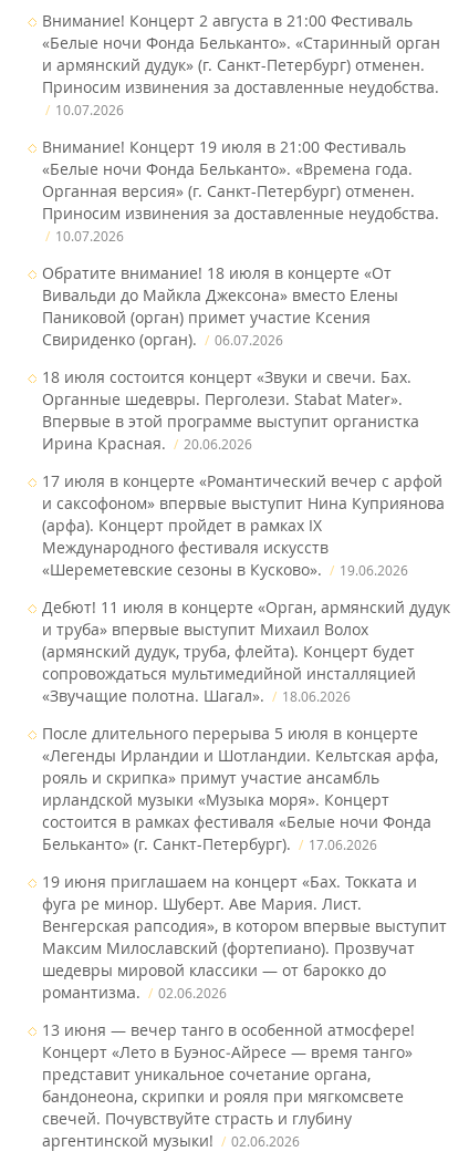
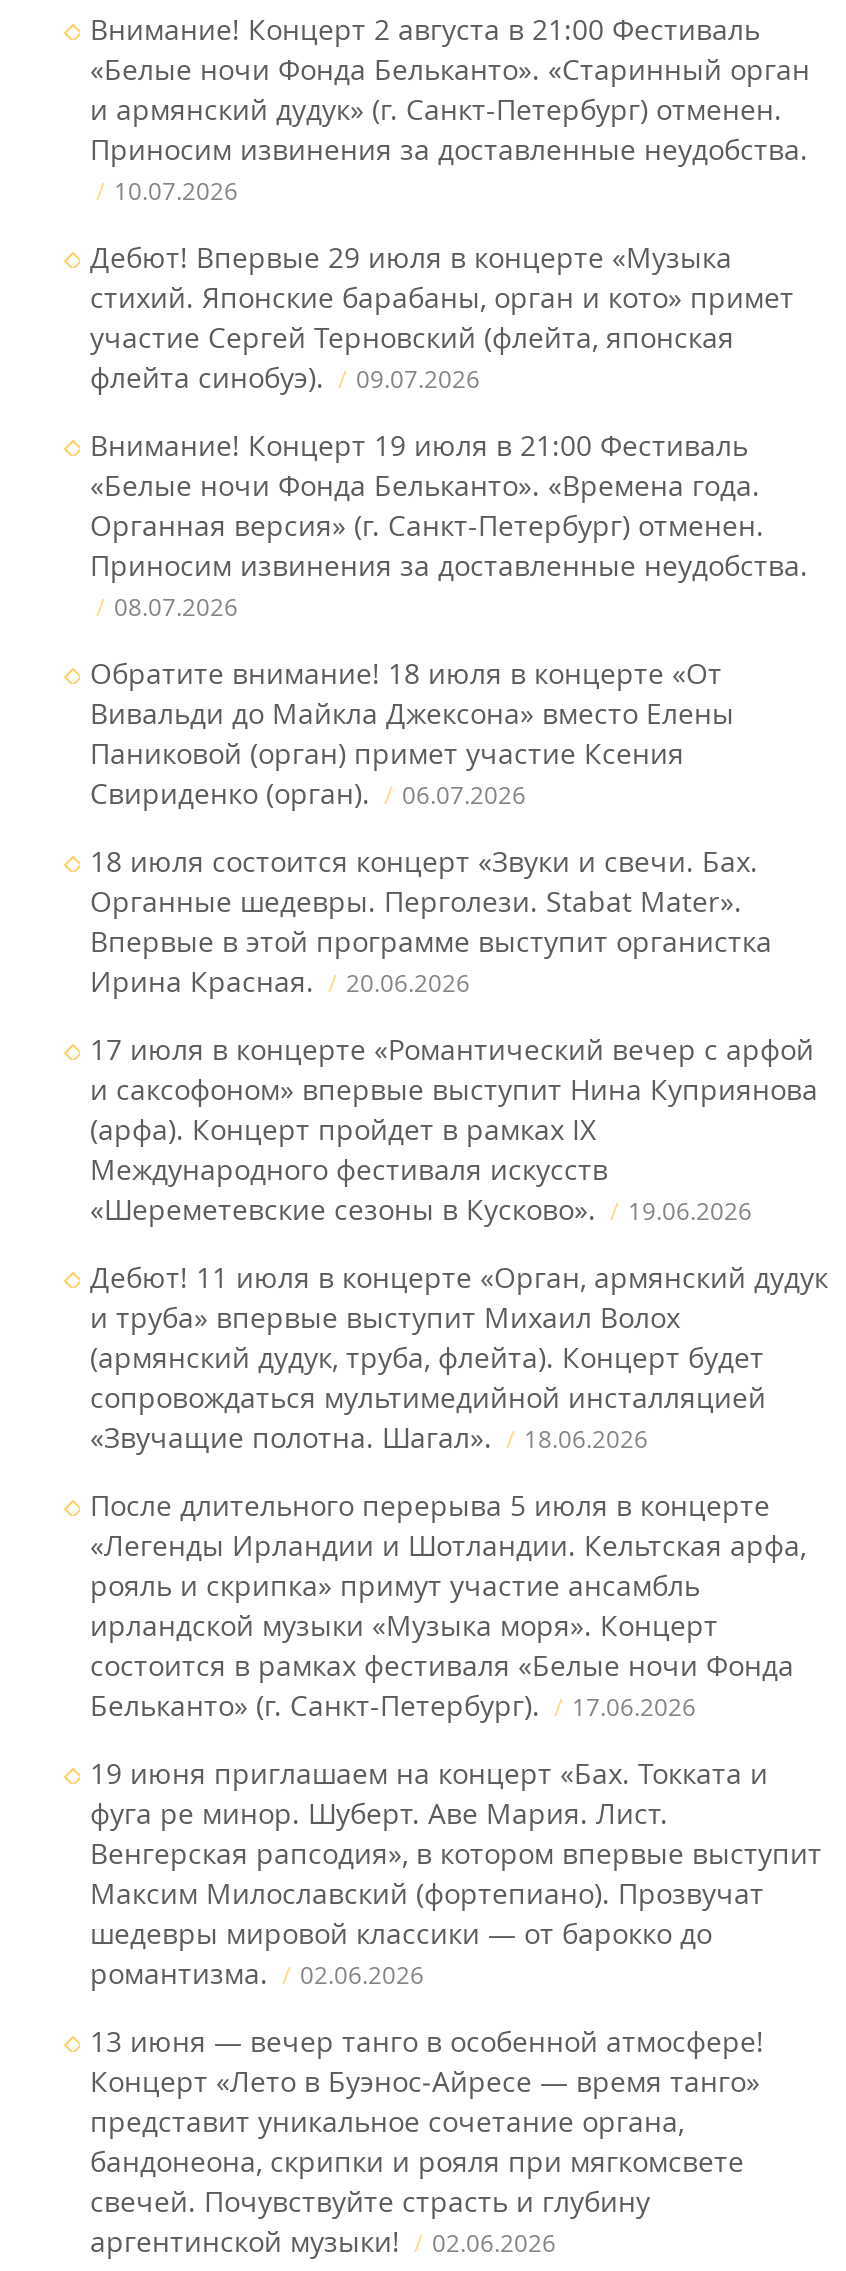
+ Дебют! Впервые 29 июля в концерте «Музыка
+ стихий. Японские барабаны, орган и кото» примет
+ участие Сергей Терновский (флейта, японская
+ флейта синобуэ).
+ 09.07.2026

- 10.07.2026
+ 08.07.2026
